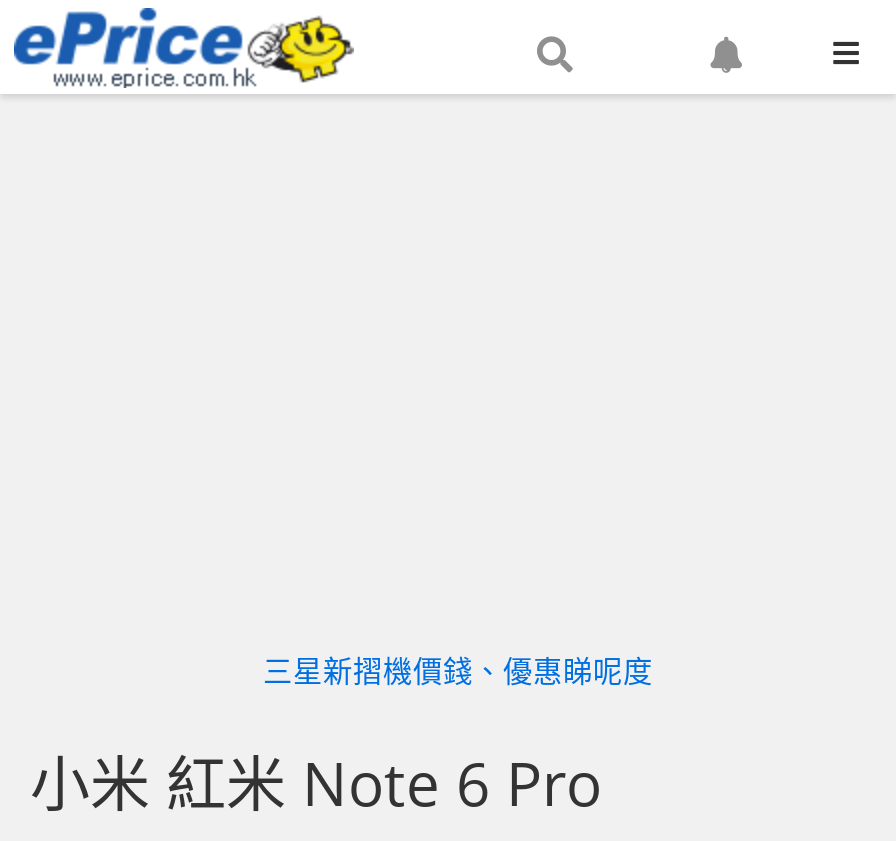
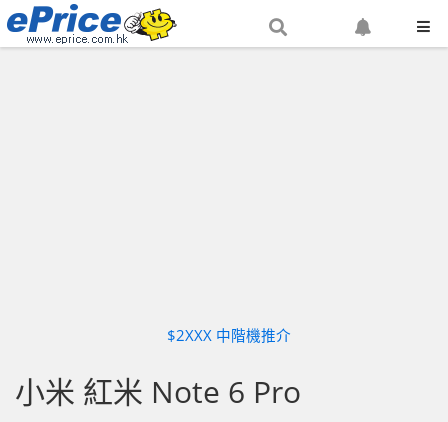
- 三星新摺機價錢、優惠睇呢度
+ $2XXX 中階機推介
